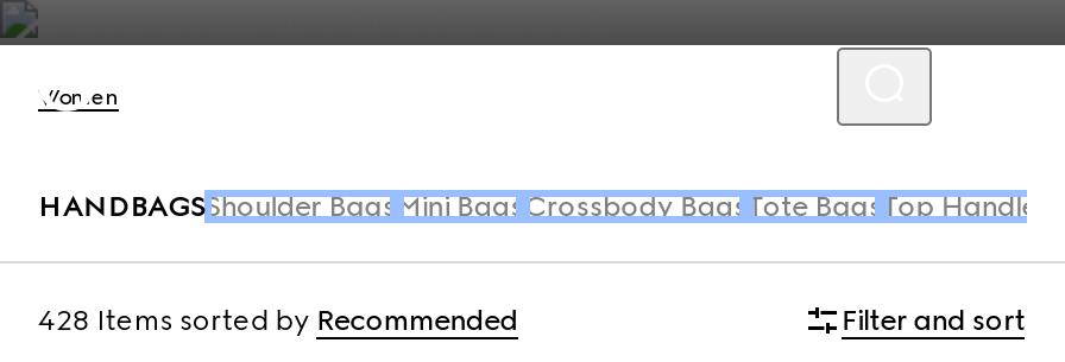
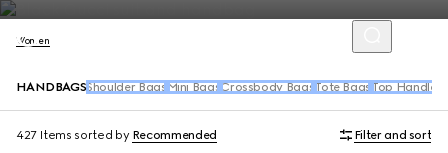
- 428 Items sorted by Recommended
+ 427 Items sorted by Recommended
